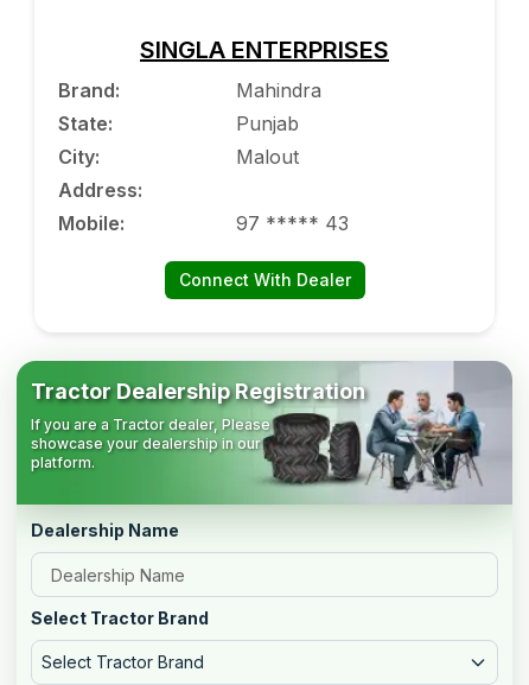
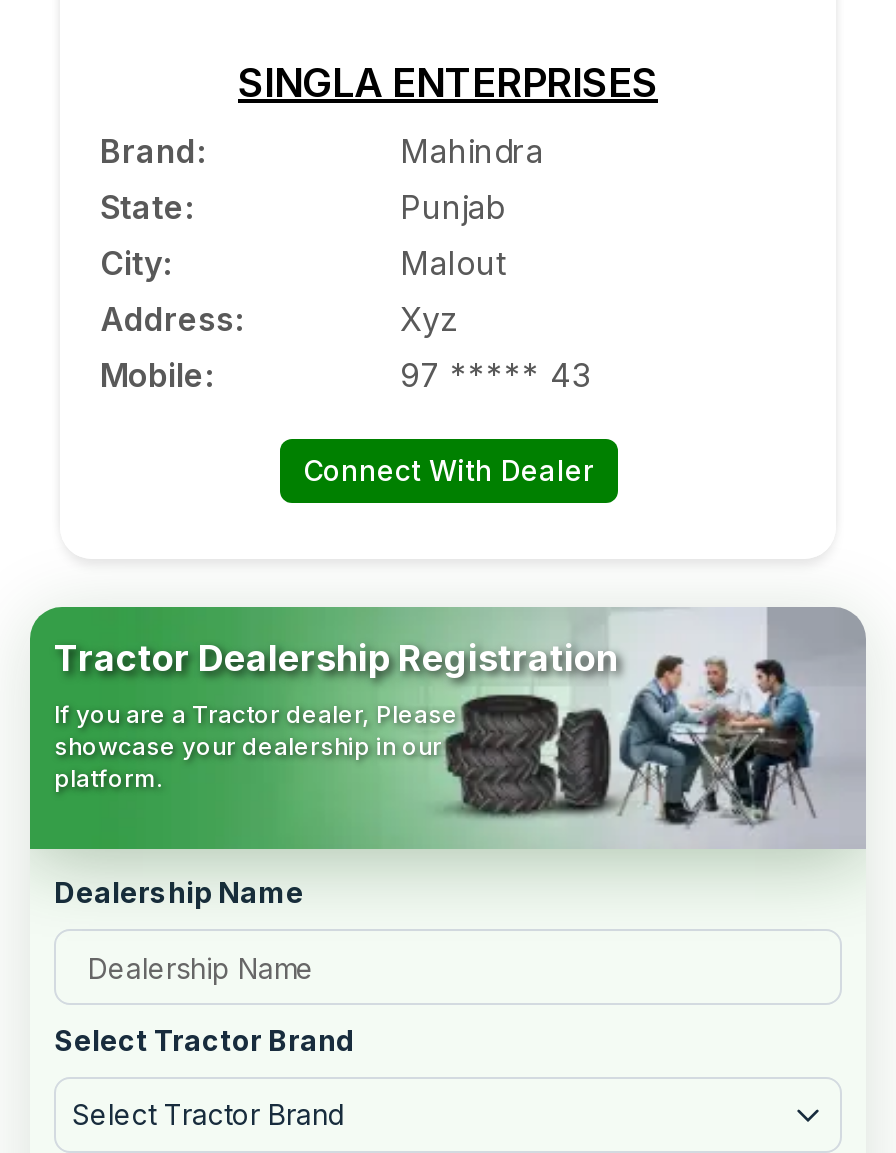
+ Xyz
